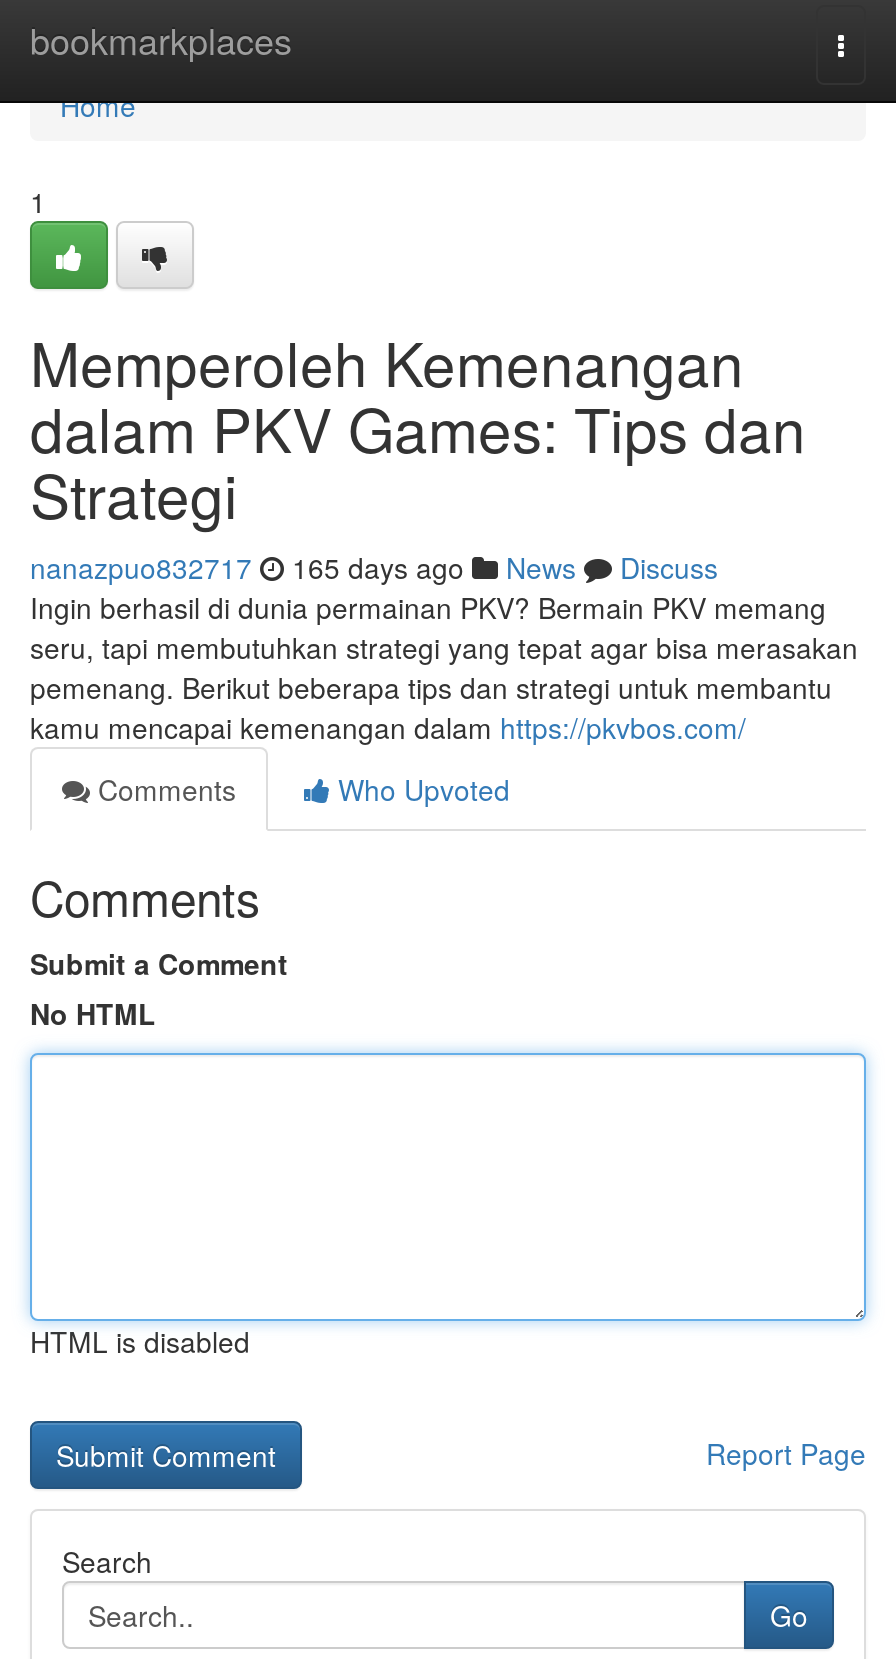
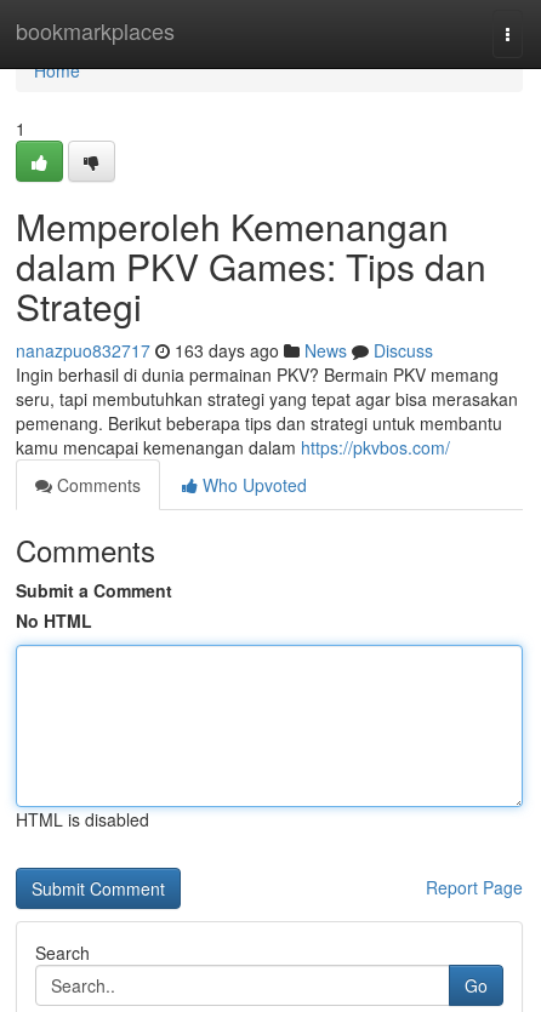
- nanazpuo832717 165 days ago News Discuss
+ nanazpuo832717 163 days ago News Discuss
